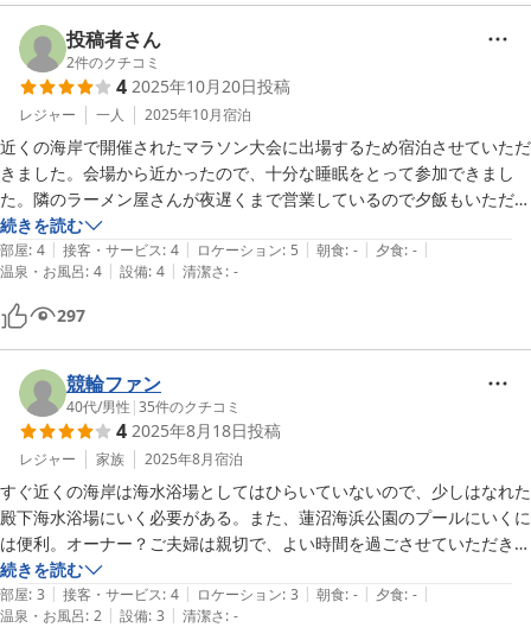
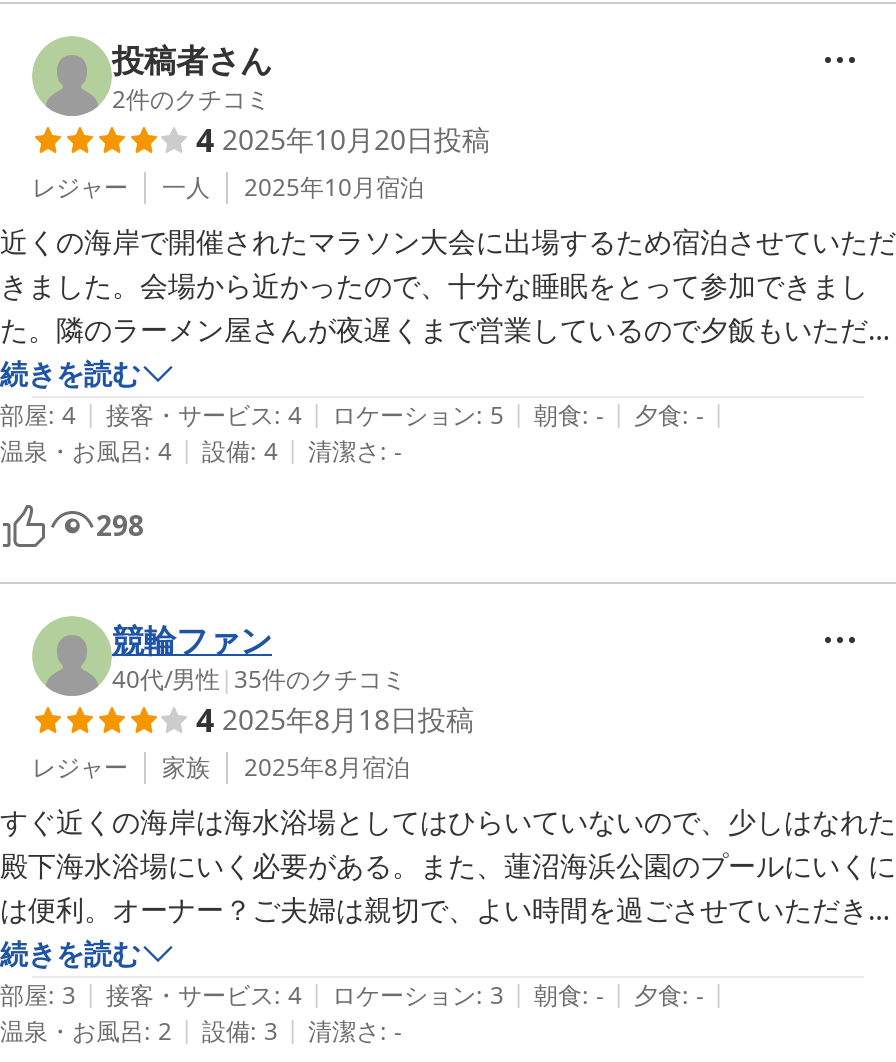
- 297
+ 298
